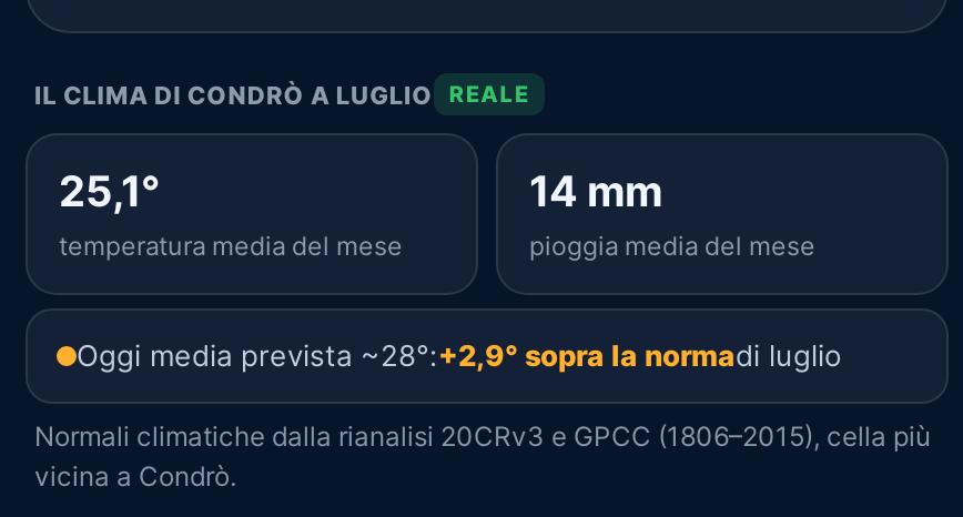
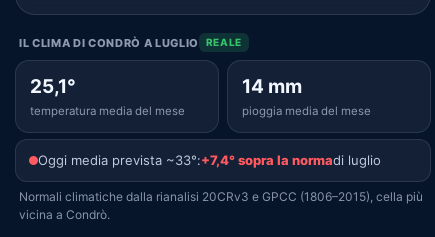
- Oggi media prevista ~28°:+2,9° sopra la normadi luglio
+ Oggi media prevista ~33°:+7,4° sopra la normadi luglio
